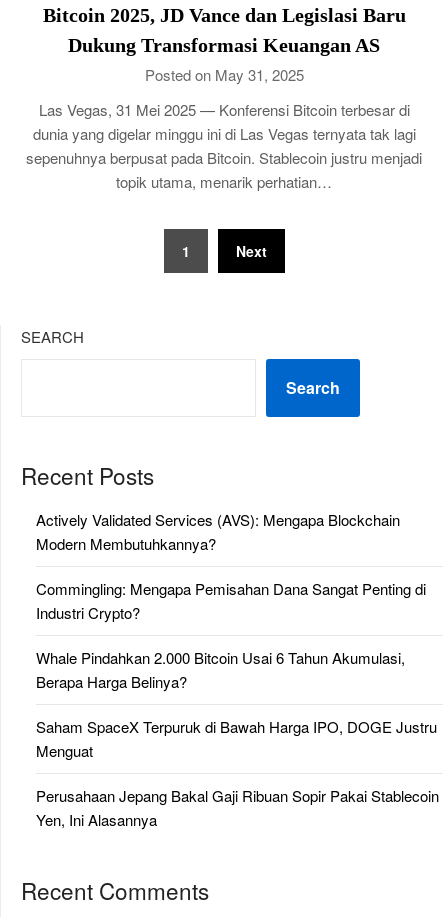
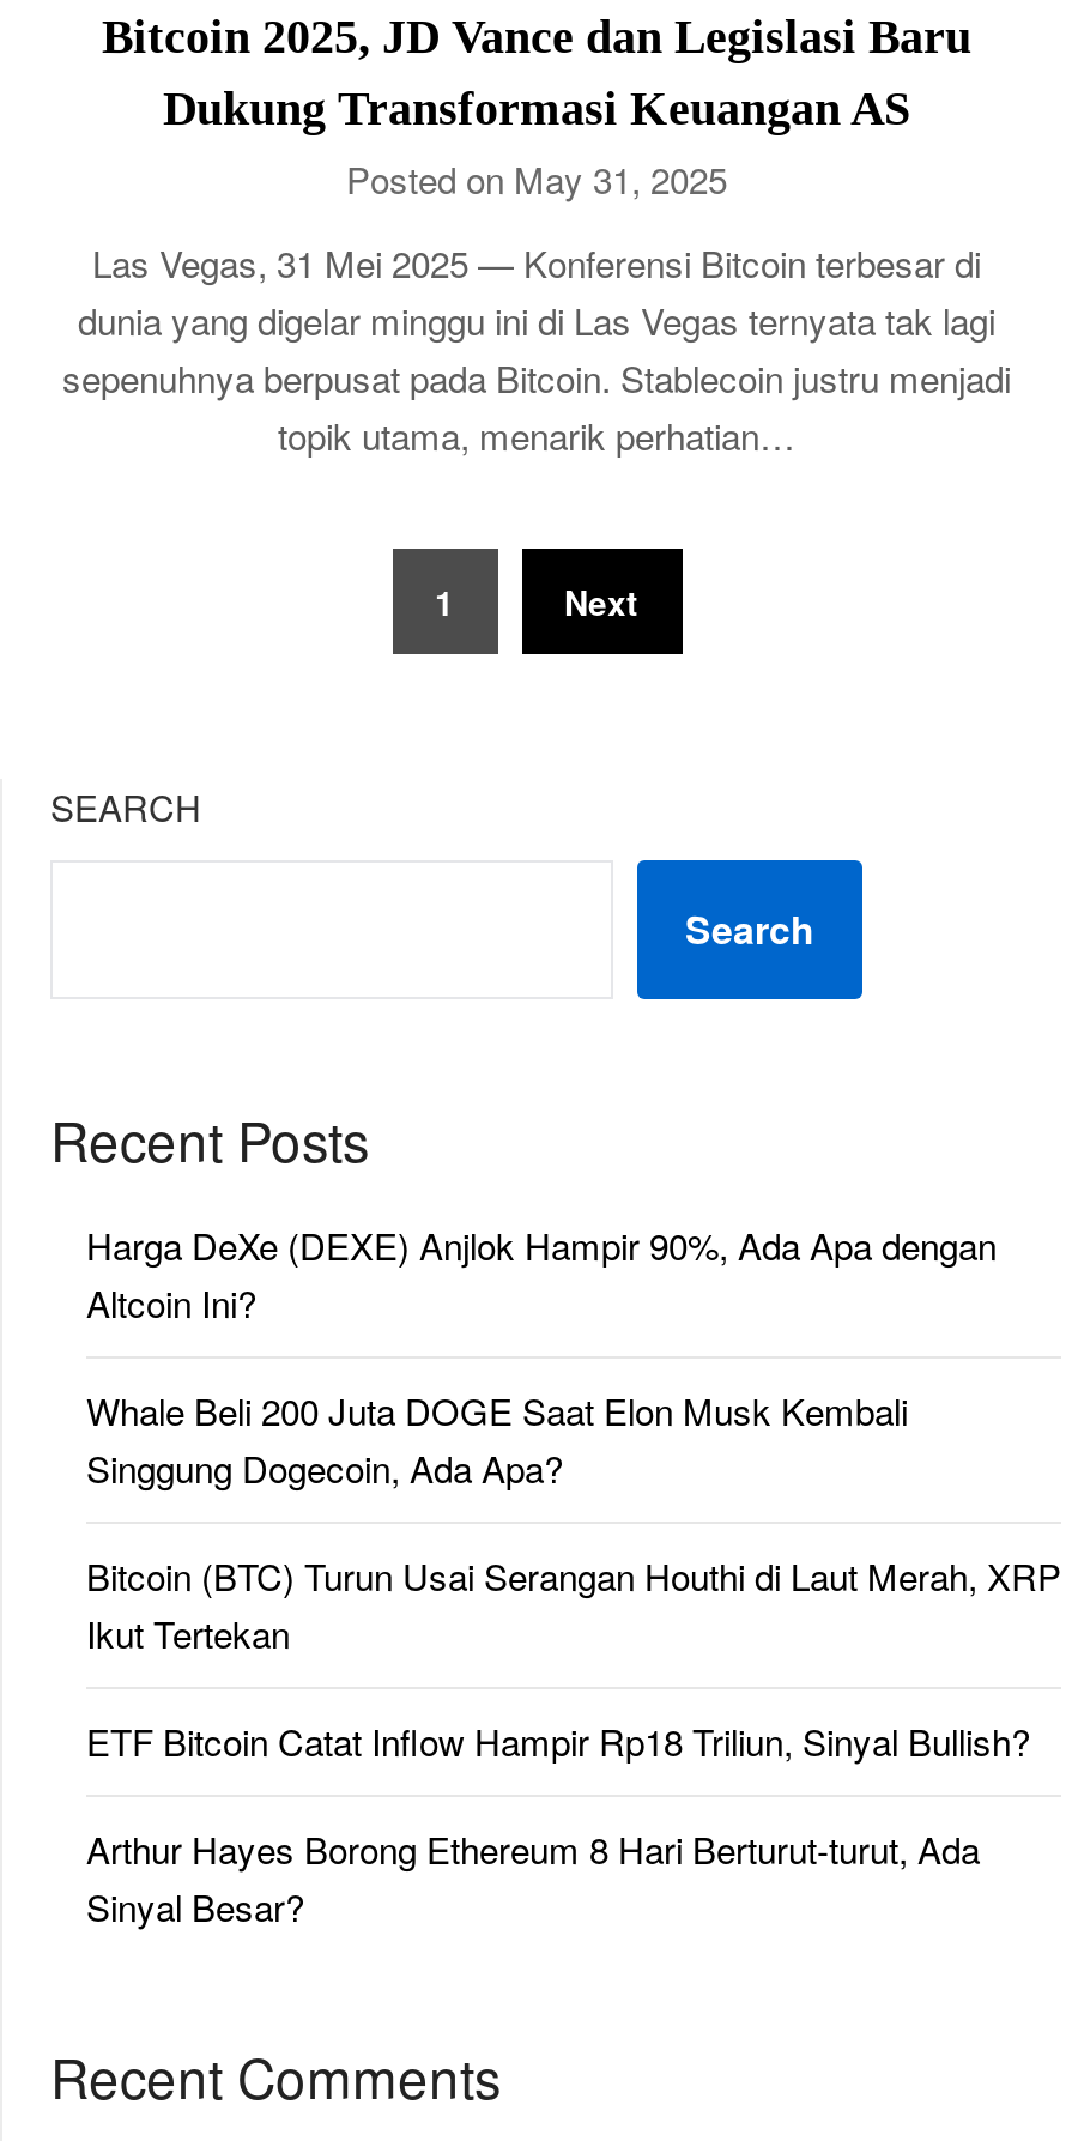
- Actively Validated Services (AVS): Mengapa Blockchain
- Modern Membutuhkannya?
+ Harga DeXe (DEXE) Anjlok Hampir 90%, Ada Apa dengan
+ Altcoin Ini?

- Commingling: Mengapa Pemisahan Dana Sangat Penting di
- Industri Crypto?
+ Whale Beli 200 Juta DOGE Saat Elon Musk Kembali
+ Singgung Dogecoin, Ada Apa?

- Whale Pindahkan 2.000 Bitcoin Usai 6 Tahun Akumulasi,
- Berapa Harga Belinya?
+ Bitcoin (BTC) Turun Usai Serangan Houthi di Laut Merah, XRP
+ Ikut Tertekan

- Saham SpaceX Terpuruk di Bawah Harga IPO, DOGE Justru
- Menguat
+ ETF Bitcoin Catat Inflow Hampir Rp18 Triliun, Sinyal Bullish?

- Perusahaan Jepang Bakal Gaji Ribuan Sopir Pakai Stablecoin
- Yen, Ini Alasannya
+ Arthur Hayes Borong Ethereum 8 Hari Berturut-turut, Ada
+ Sinyal Besar?
